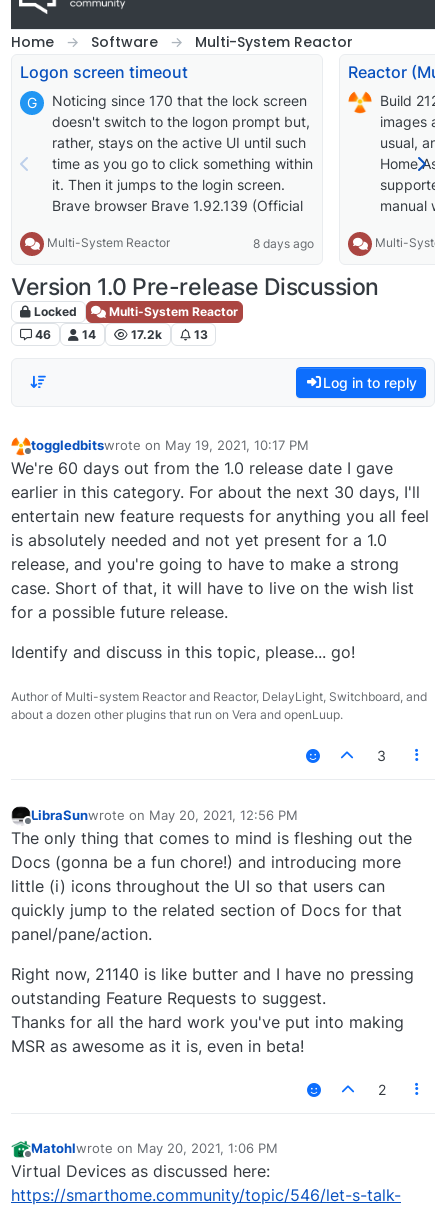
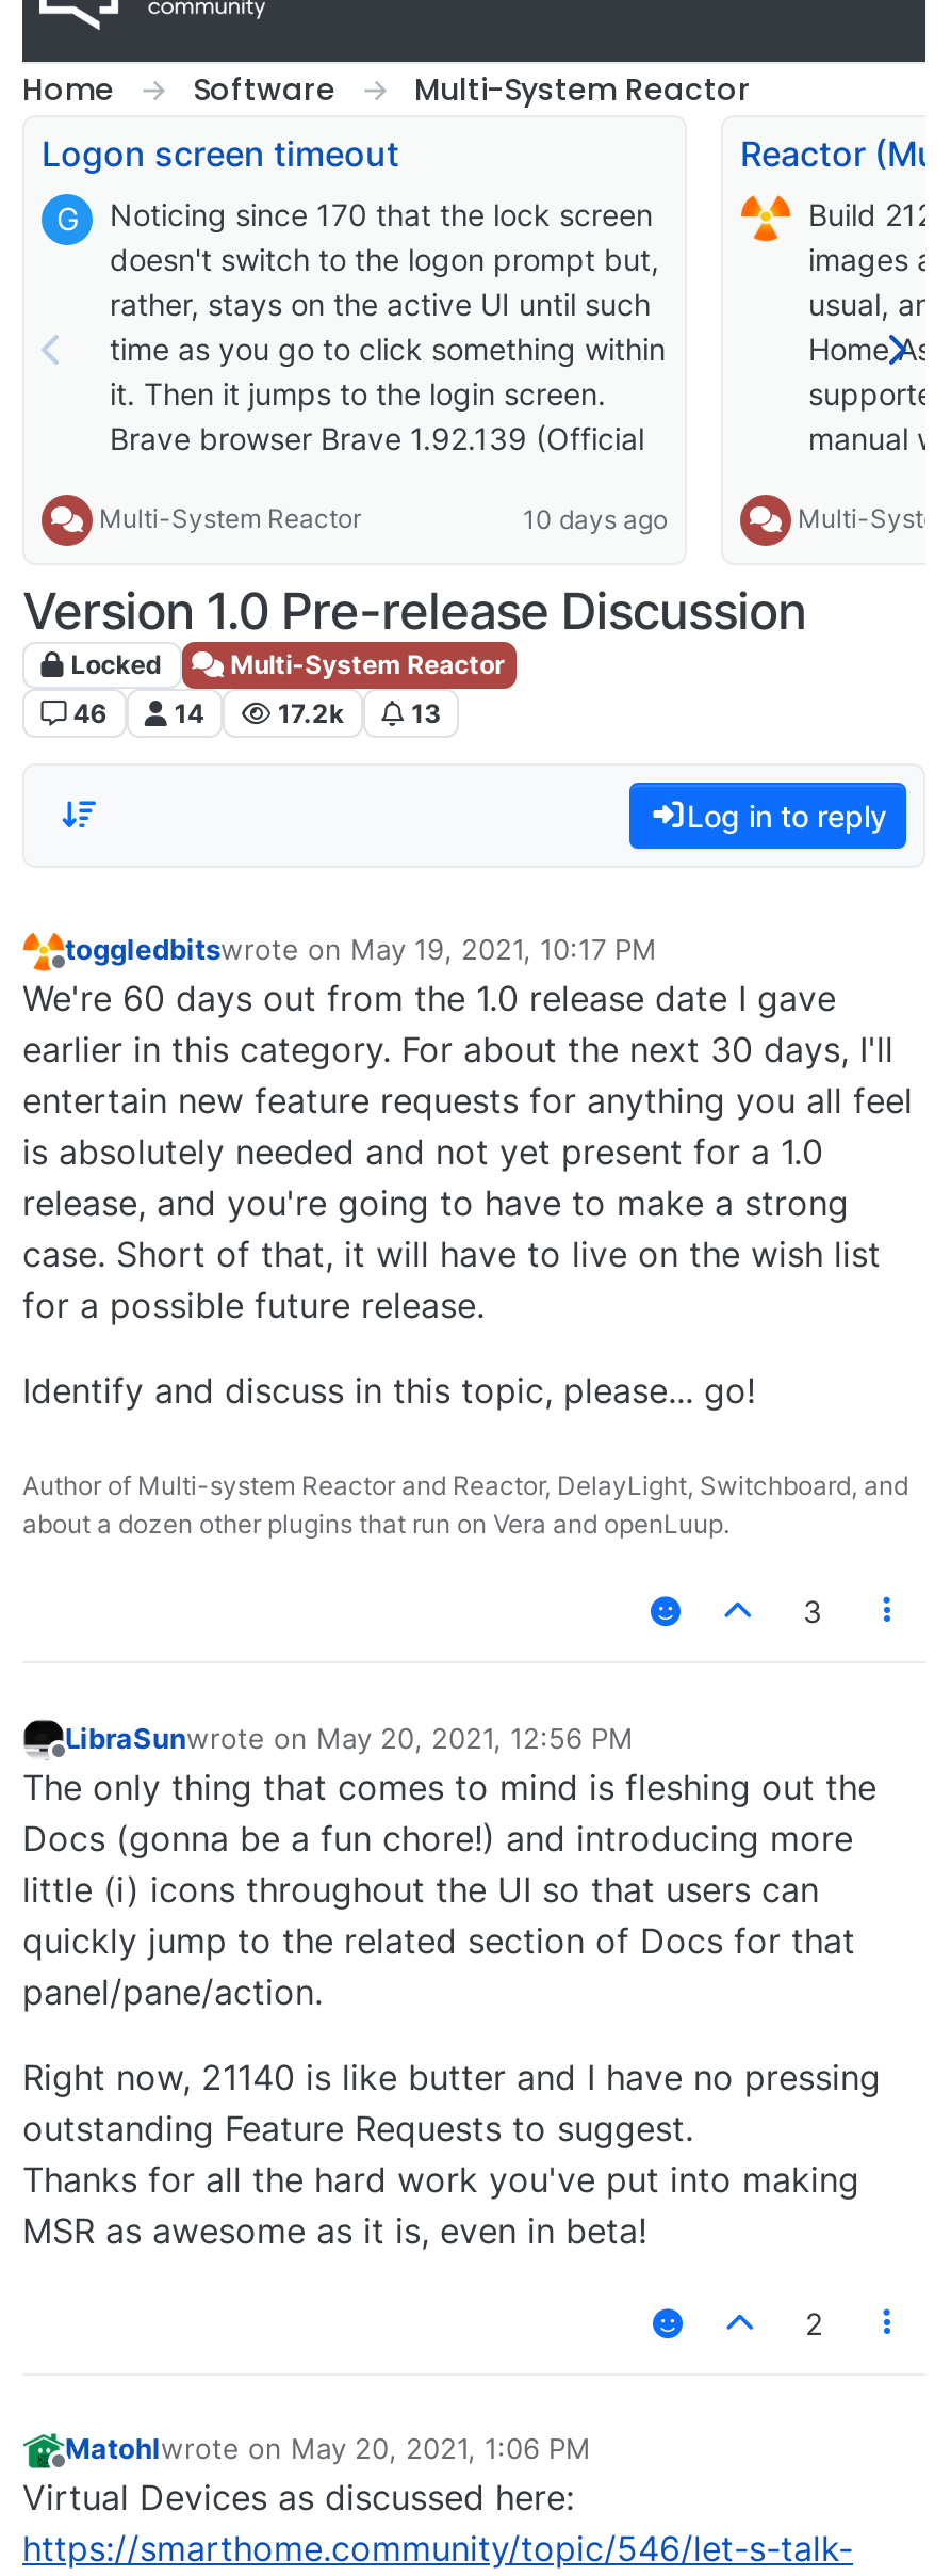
- 8 days ago
+ 10 days ago
